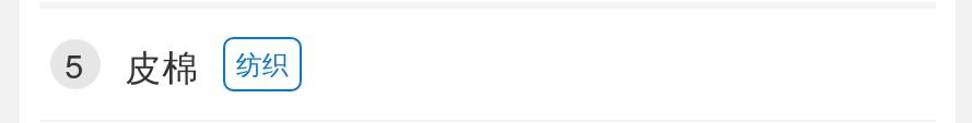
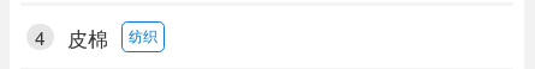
- 5 皮棉 纺织
+ 4 皮棉 纺织
